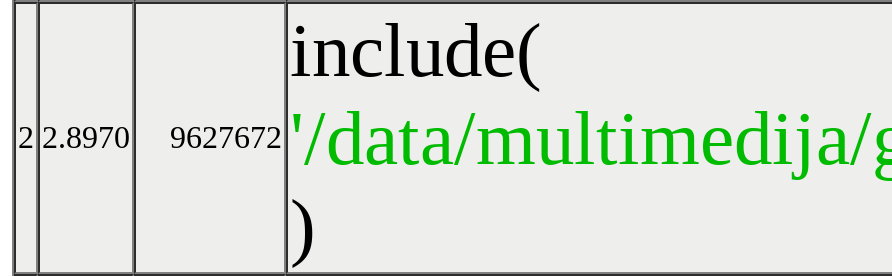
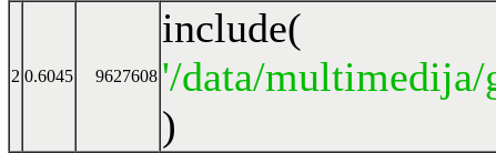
- 2 2.8970
+ 2 0.6045

- 9627672
+ 9627608
